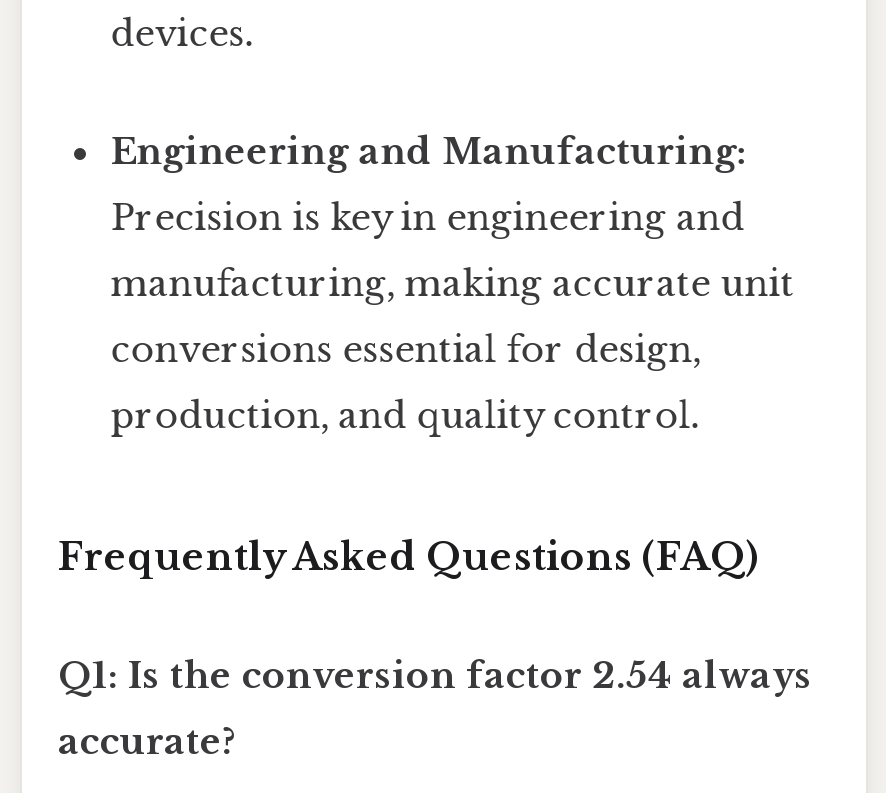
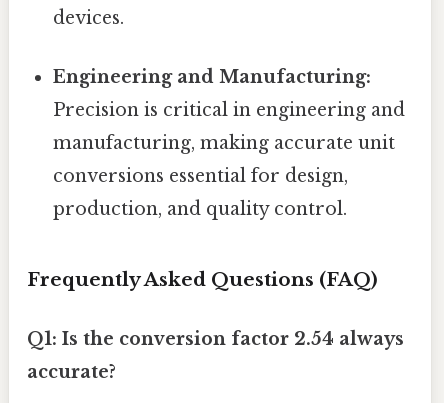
- Precision is key in engineering and
+ Precision is critical in engineering and
